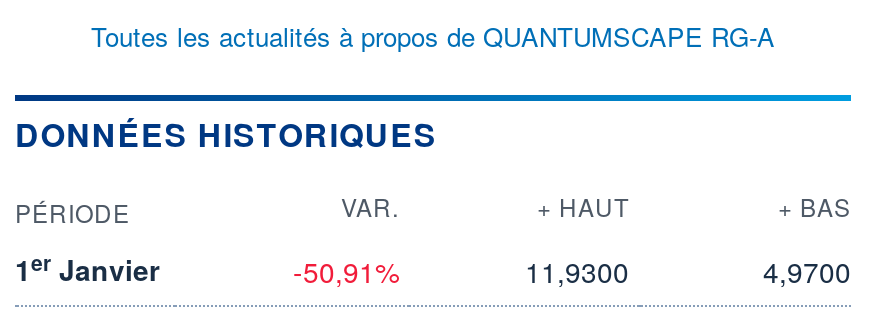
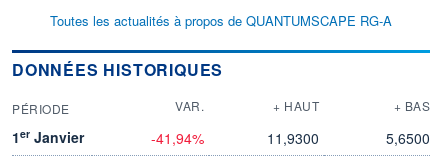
- -50,91%
+ -41,94%

- 4,9700
+ 5,6500
